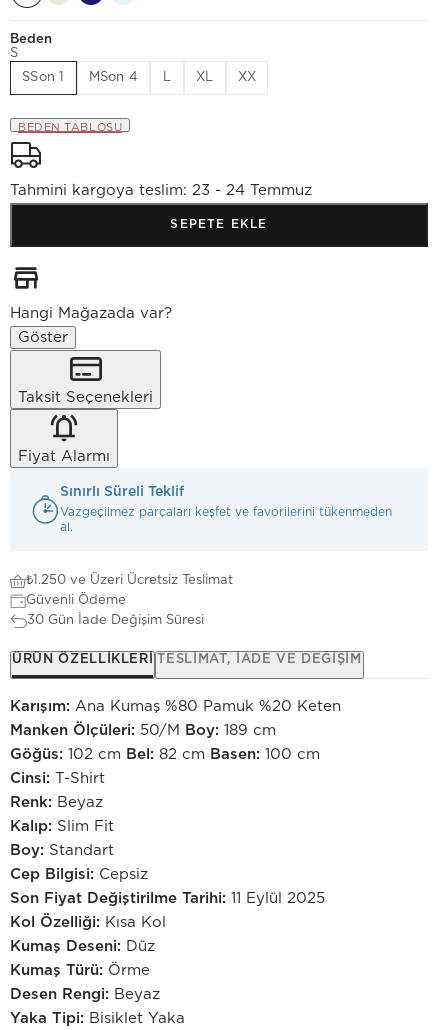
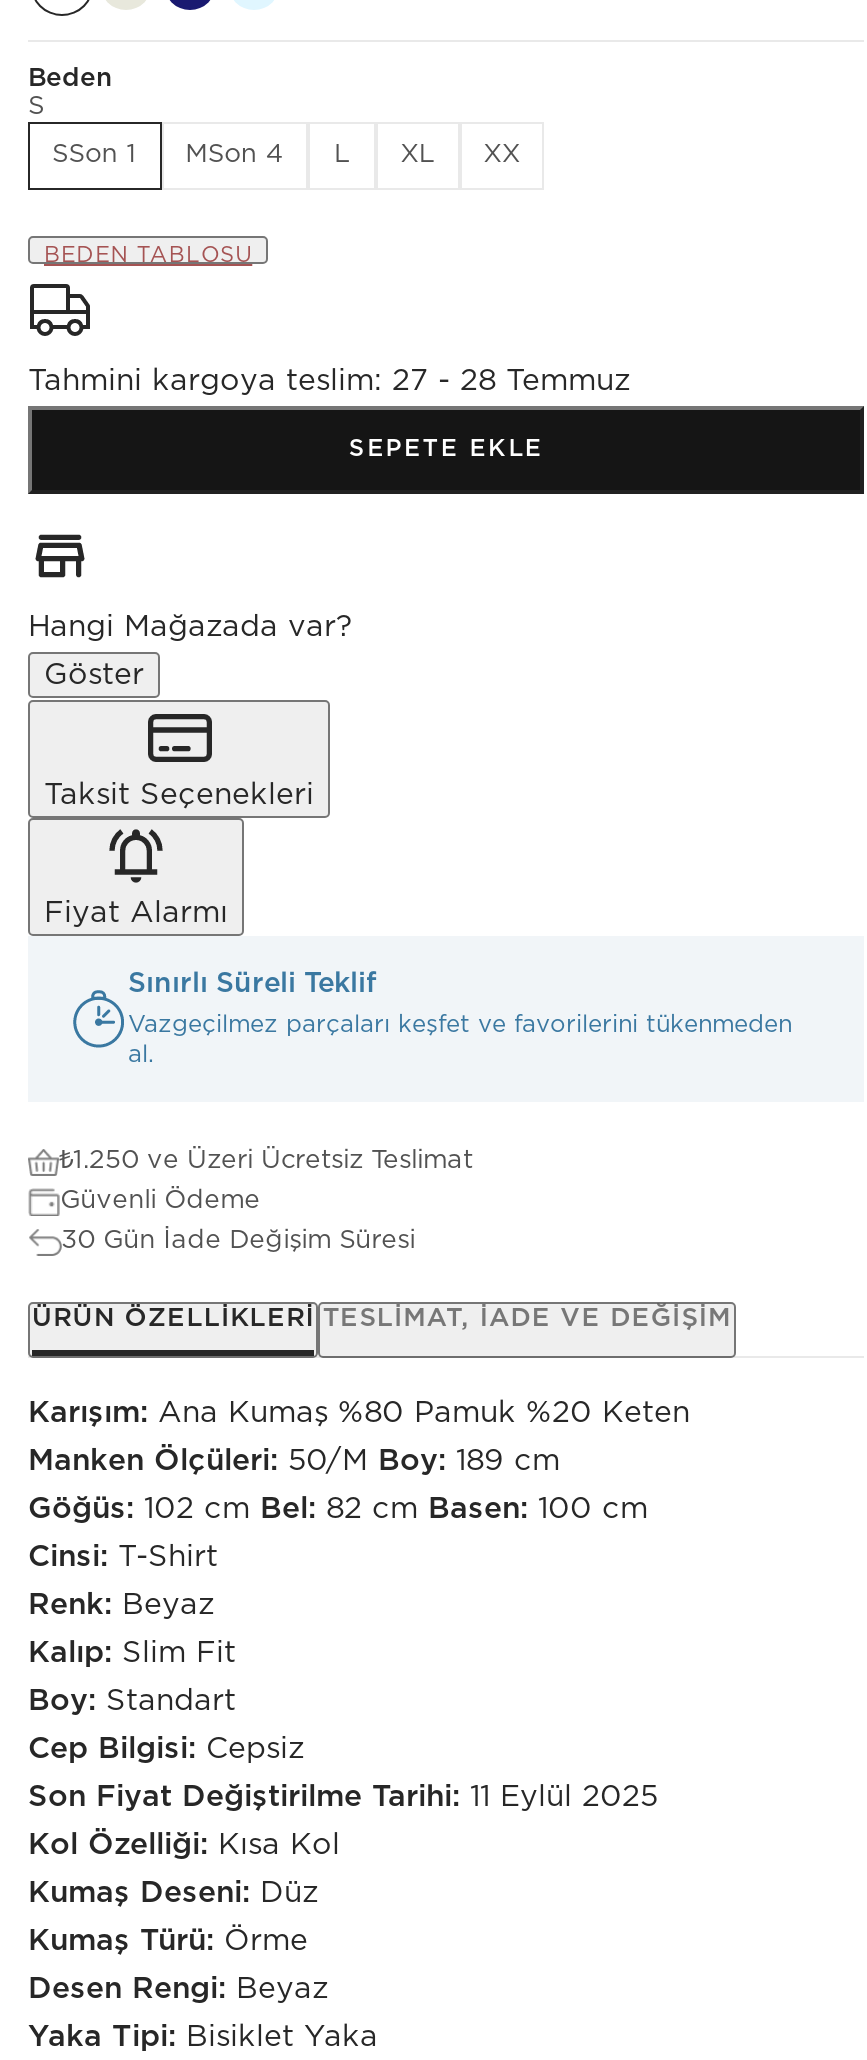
- Tahmini kargoya teslim: 23 - 24 Temmuz
+ Tahmini kargoya teslim: 27 - 28 Temmuz
